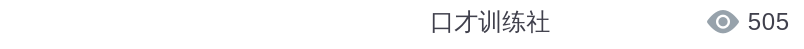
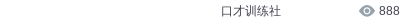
- 505
+ 888
